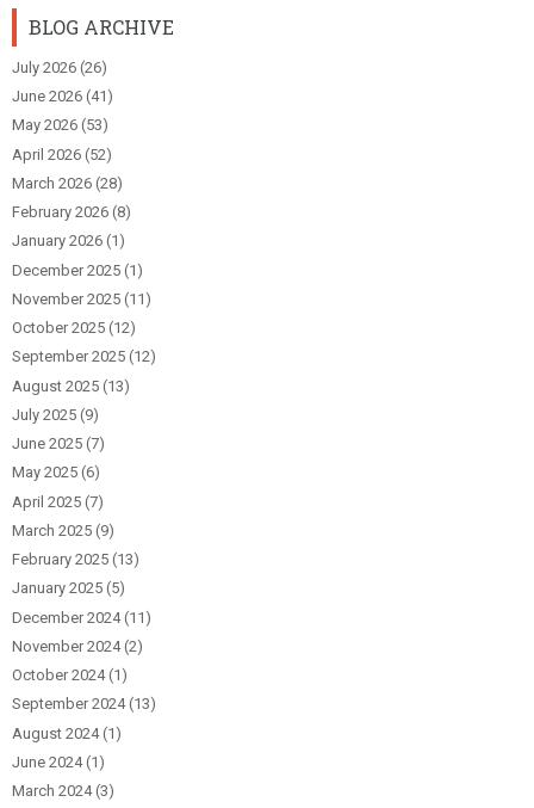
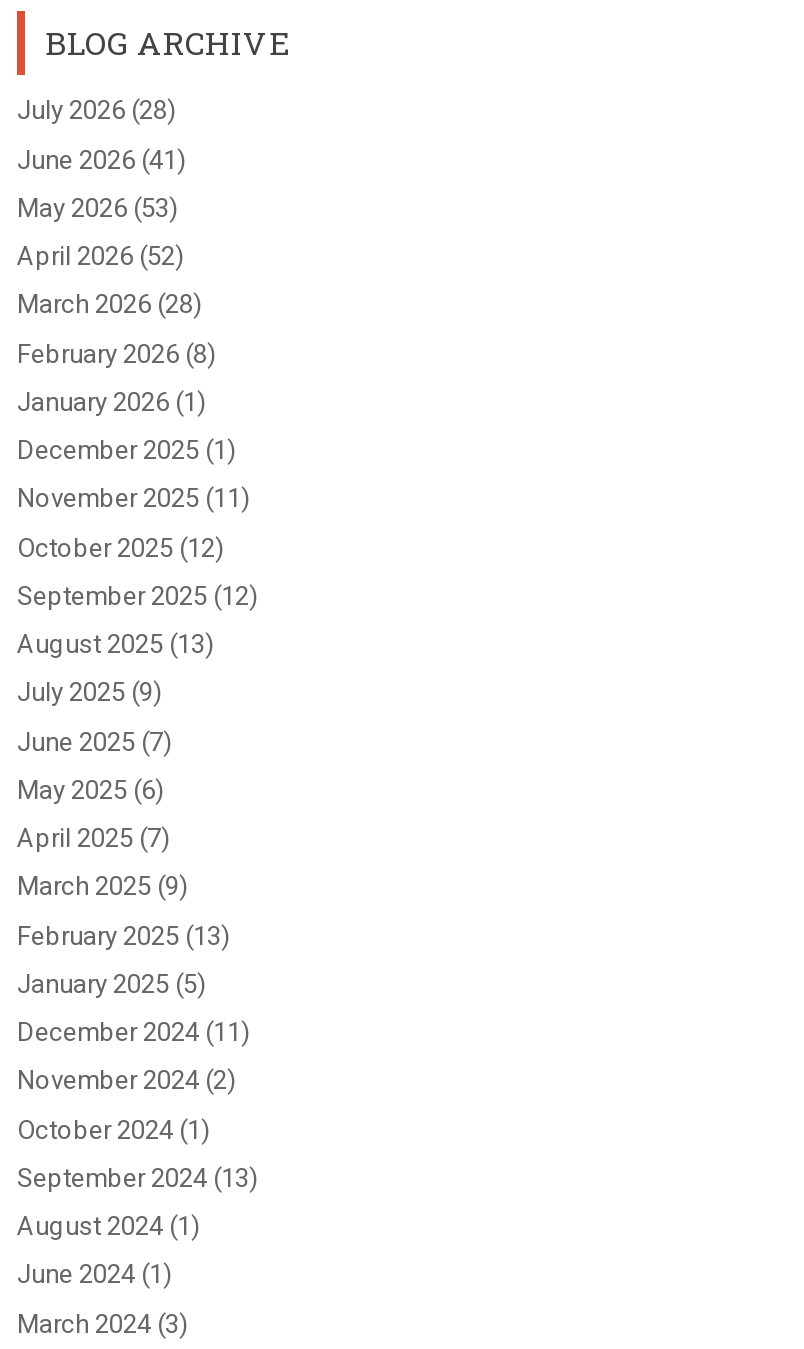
- July 2026 (26)
+ July 2026 (28)
